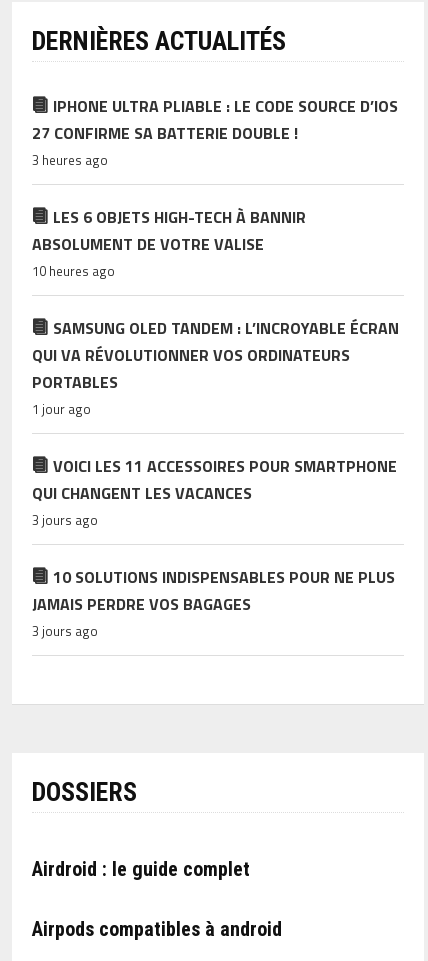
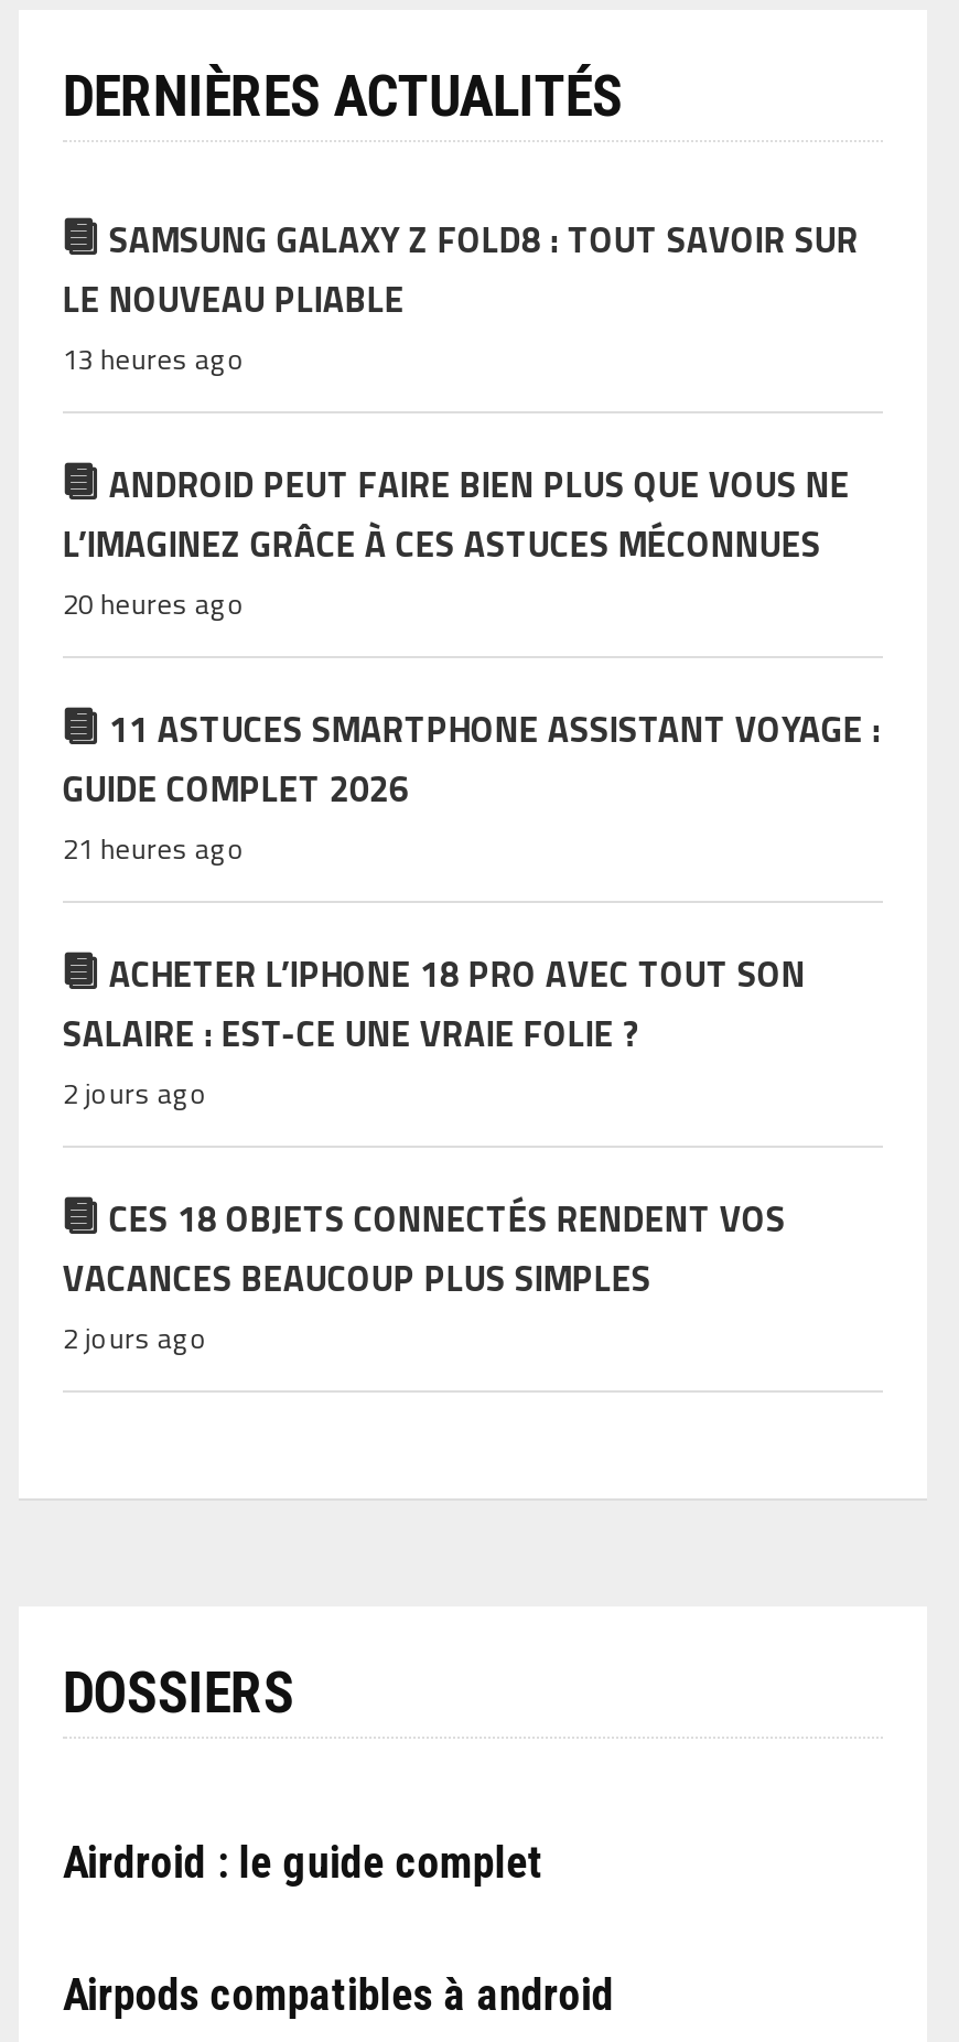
- IPHONE ULTRA PLIABLE : LE CODE SOURCE D’IOS
- 27 CONFIRME SA BATTERIE DOUBLE !
- 3 heures ago
+ SAMSUNG GALAXY Z FOLD8 : TOUT SAVOIR SUR
+ LE NOUVEAU PLIABLE
+ 13 heures ago

- LES 6 OBJETS HIGH-TECH À BANNIR
- ABSOLUMENT DE VOTRE VALISE
- 10 heures ago
+ ANDROID PEUT FAIRE BIEN PLUS QUE VOUS NE
+ L’IMAGINEZ GRÂCE À CES ASTUCES MÉCONNUES
+ 20 heures ago

- SAMSUNG OLED TANDEM : L’INCROYABLE ÉCRAN
- QUI VA RÉVOLUTIONNER VOS ORDINATEURS
- PORTABLES
- 1 jour ago
+ 11 ASTUCES SMARTPHONE ASSISTANT VOYAGE :
+ GUIDE COMPLET 2026
+ 21 heures ago

- VOICI LES 11 ACCESSOIRES POUR SMARTPHONE
- QUI CHANGENT LES VACANCES
- 3 jours ago
+ ACHETER L’IPHONE 18 PRO AVEC TOUT SON
+ SALAIRE : EST-CE UNE VRAIE FOLIE ?
+ 2 jours ago

- 10 SOLUTIONS INDISPENSABLES POUR NE PLUS
- JAMAIS PERDRE VOS BAGAGES
- 3 jours ago
+ CES 18 OBJETS CONNECTÉS RENDENT VOS
+ VACANCES BEAUCOUP PLUS SIMPLES
+ 2 jours ago
